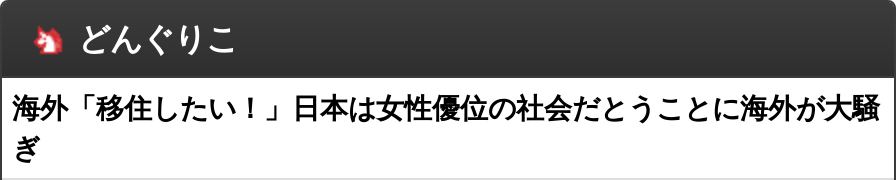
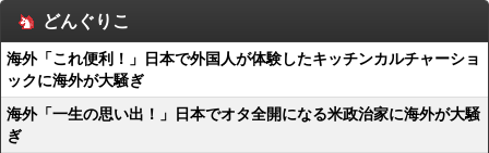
- 海外「移住したい！」日本は女性優位の社会だとうことに海外が大騒
+ 海外「これ便利！」日本で外国人が体験したキッチンカルチャーショ
+ ックに海外が大騒ぎ
+ 海外「一生の思い出！」日本でオタ全開になる米政治家に海外が大騒
